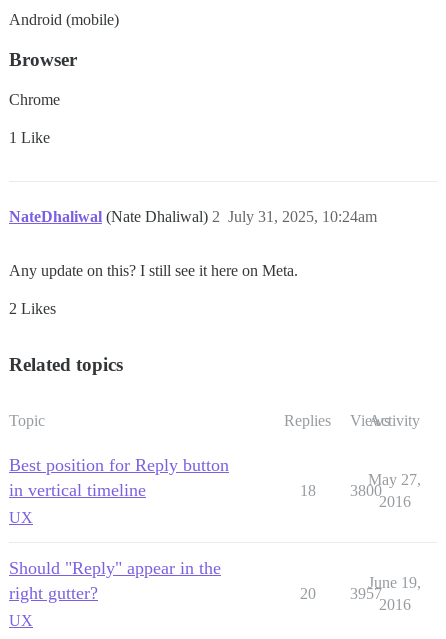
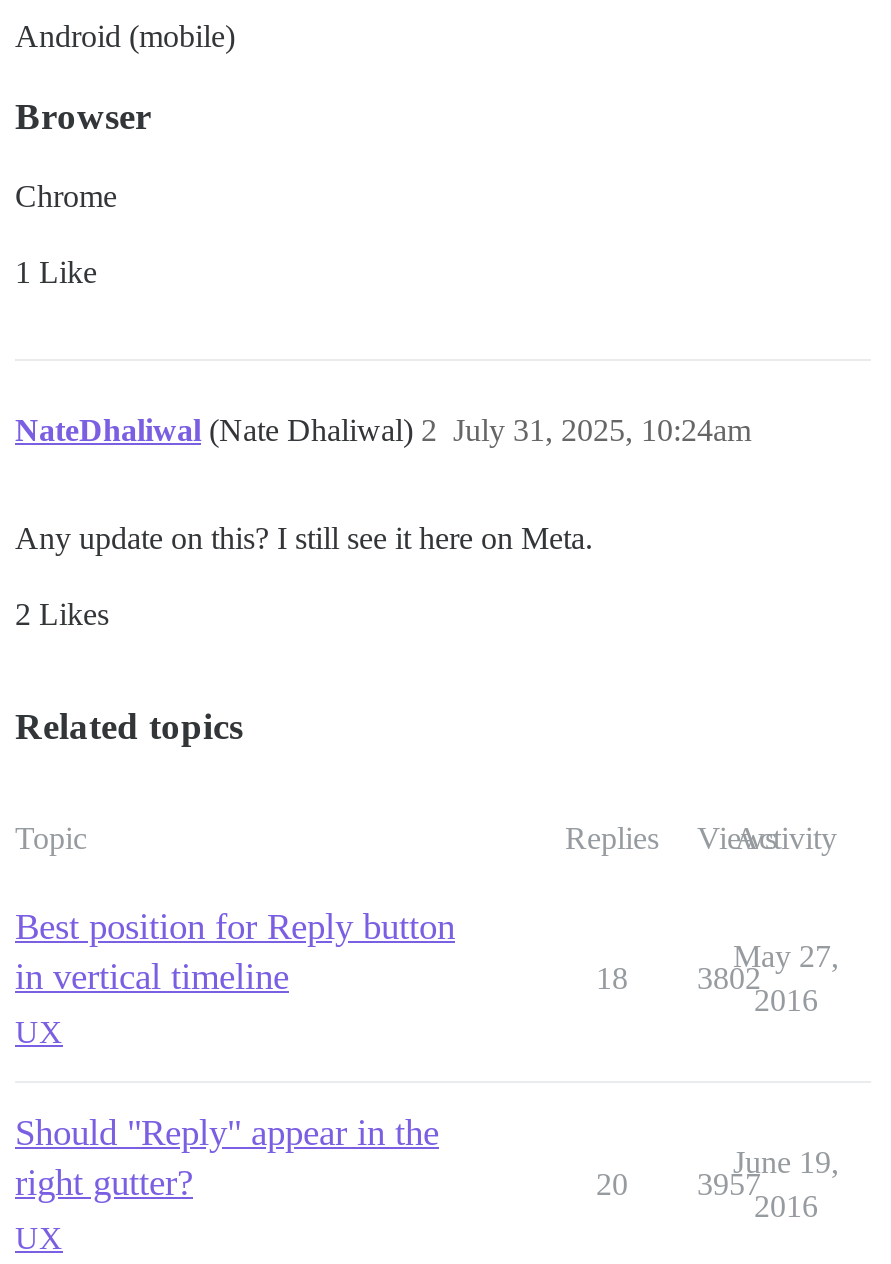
- 3800
+ 3802
